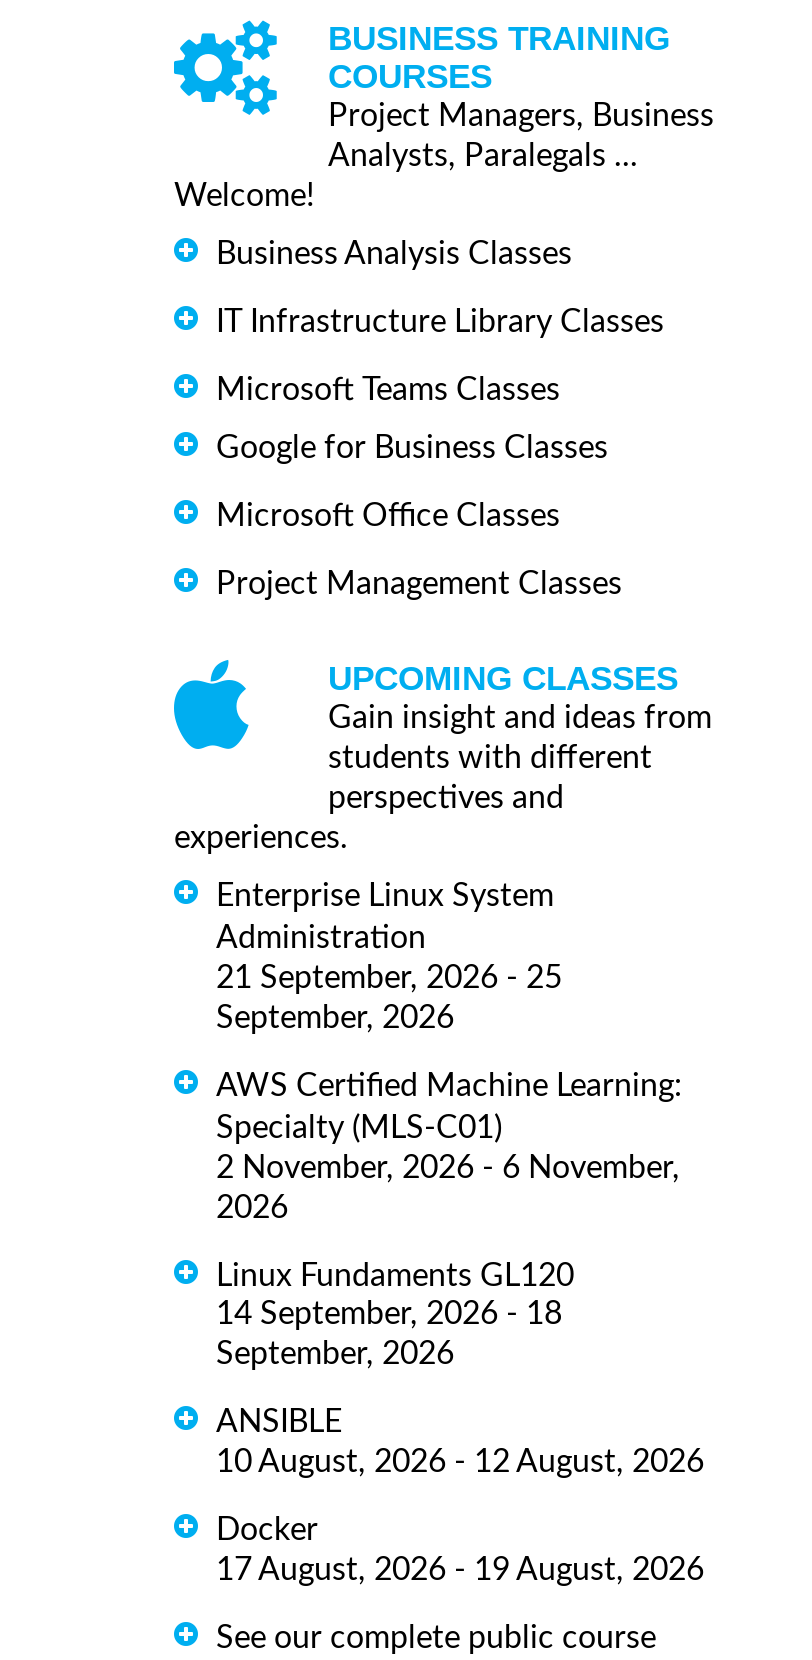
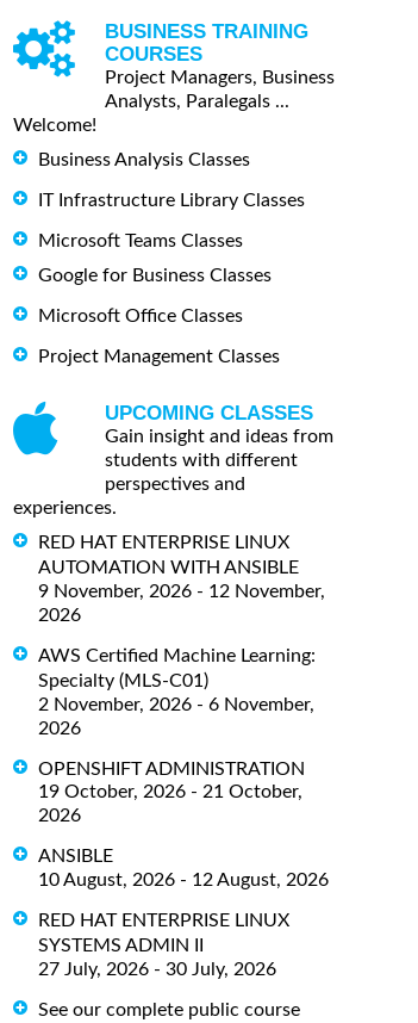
- Enterprise Linux System
- Administration
- 21 September, 2026 - 25
- September, 2026
+ RED HAT ENTERPRISE LINUX
+ AUTOMATION WITH ANSIBLE
+ 9 November, 2026 - 12 November,
+ 2026

- Linux Fundaments GL120
- 14 September, 2026 - 18
- September, 2026
+ OPENSHIFT ADMINISTRATION
+ 19 October, 2026 - 21 October,
+ 2026

- Docker
- 17 August, 2026 - 19 August, 2026
+ RED HAT ENTERPRISE LINUX
+ SYSTEMS ADMIN II
+ 27 July, 2026 - 30 July, 2026
